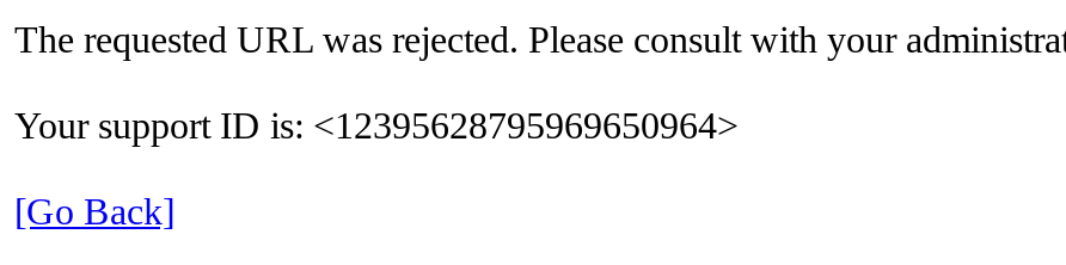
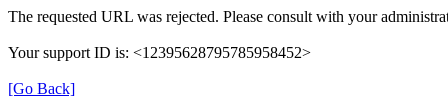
- Your support ID is: <12395628795969650964>
+ Your support ID is: <12395628795785958452>
